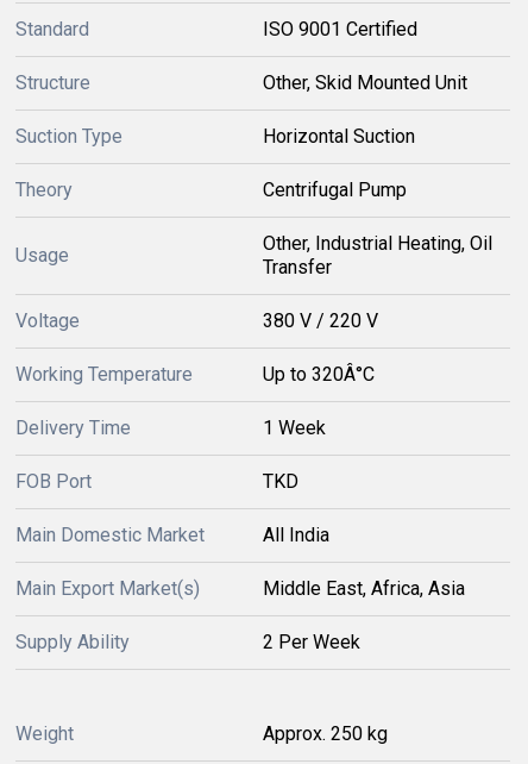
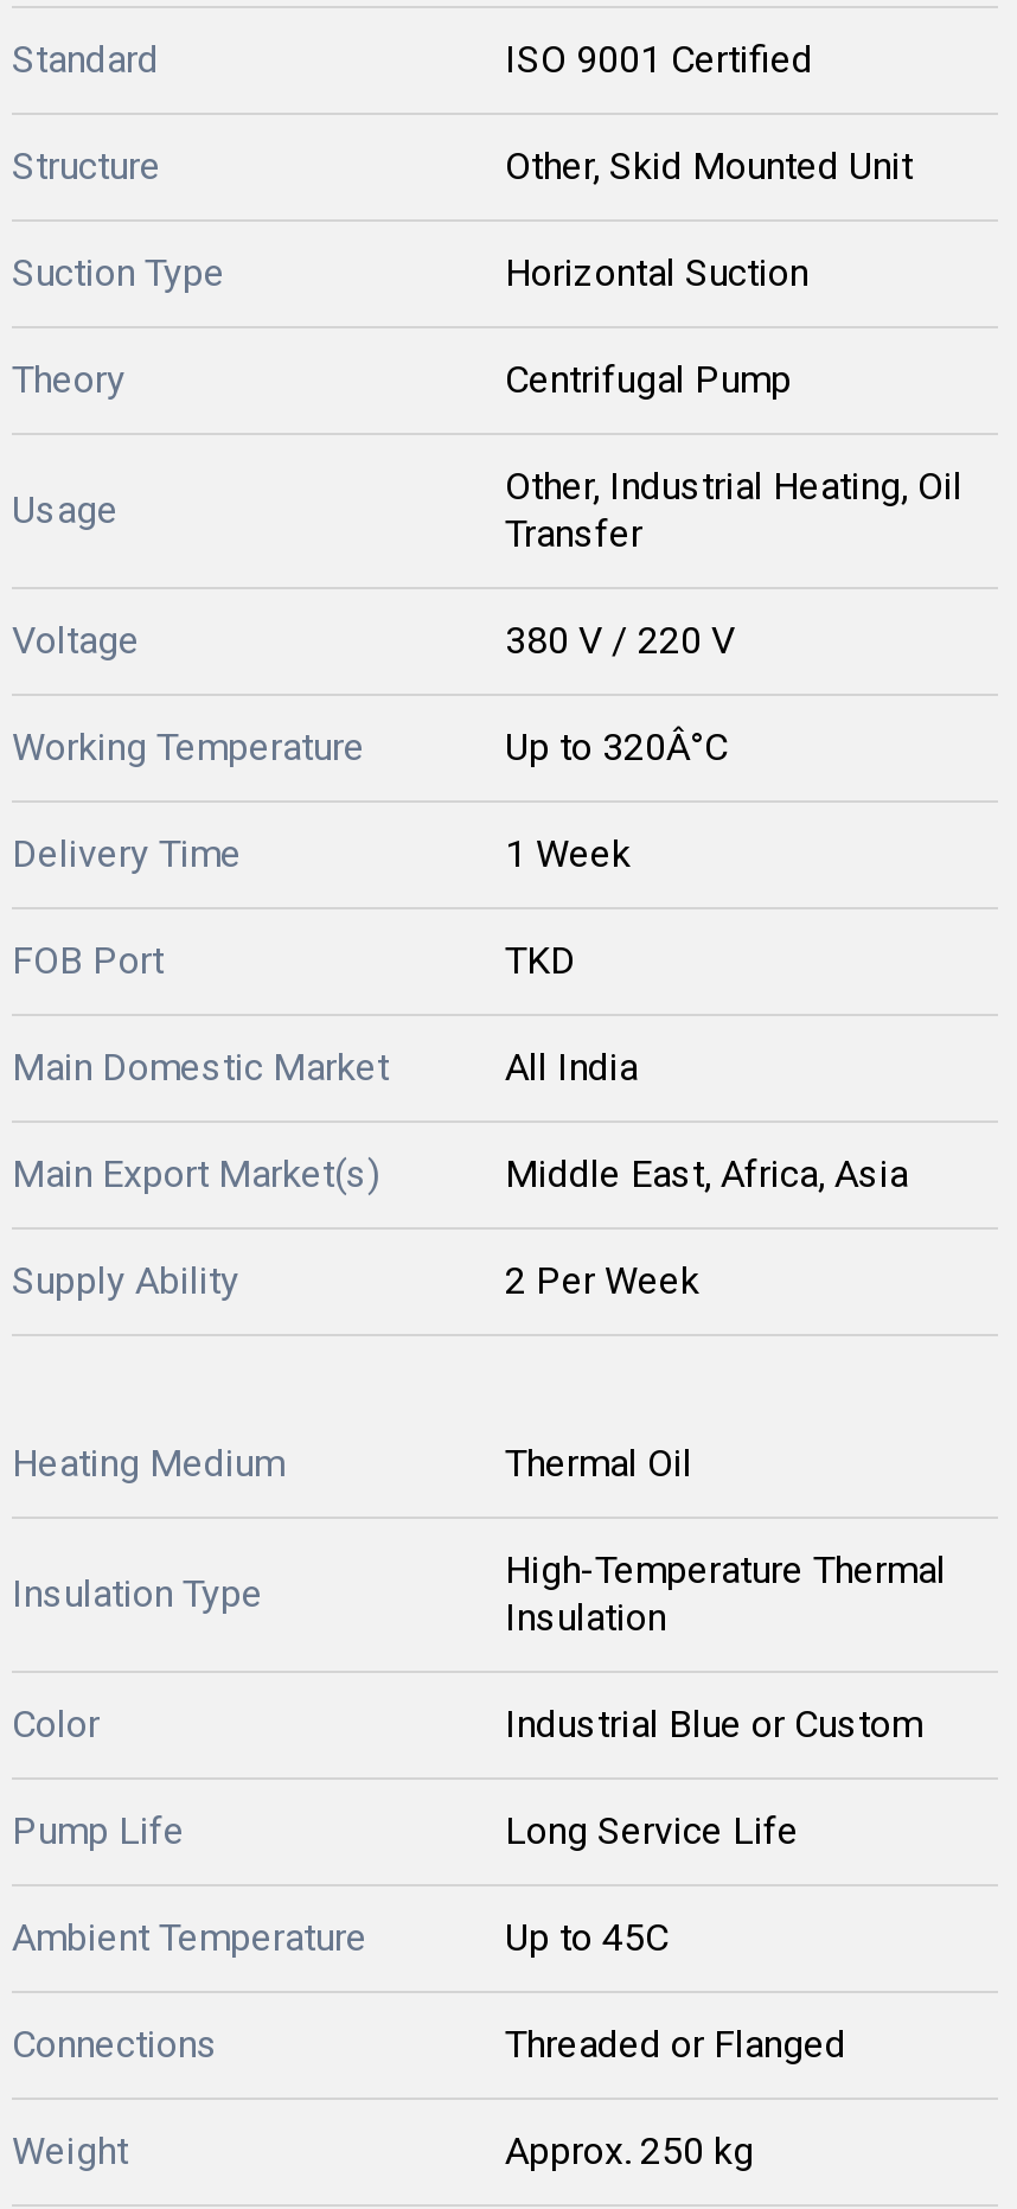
+ Heating Medium
+ Thermal Oil
+ Insulation Type

+ High-Temperature Thermal
+ Insulation
+ Color
+ Industrial Blue or Custom
+ Pump Life
+ Long Service Life
+ Ambient Temperature
+ Up to 45C
+ Connections
+ Threaded or Flanged
